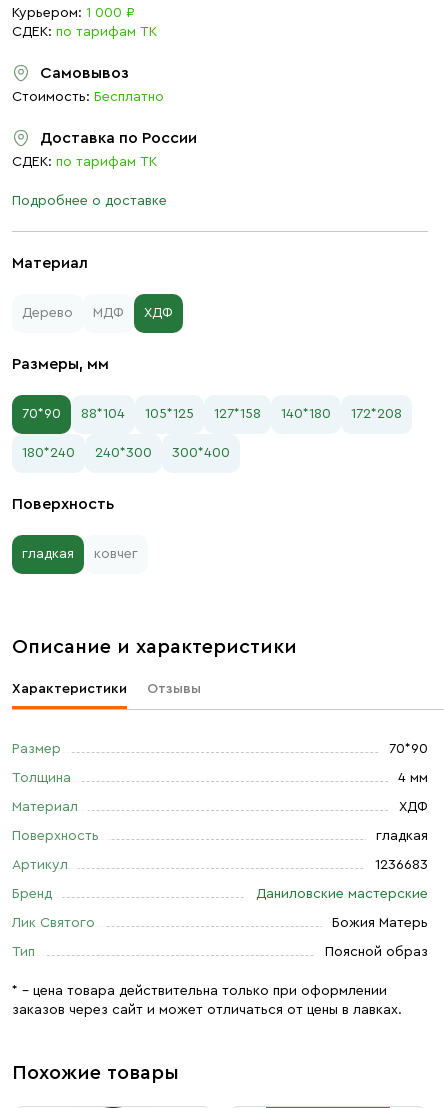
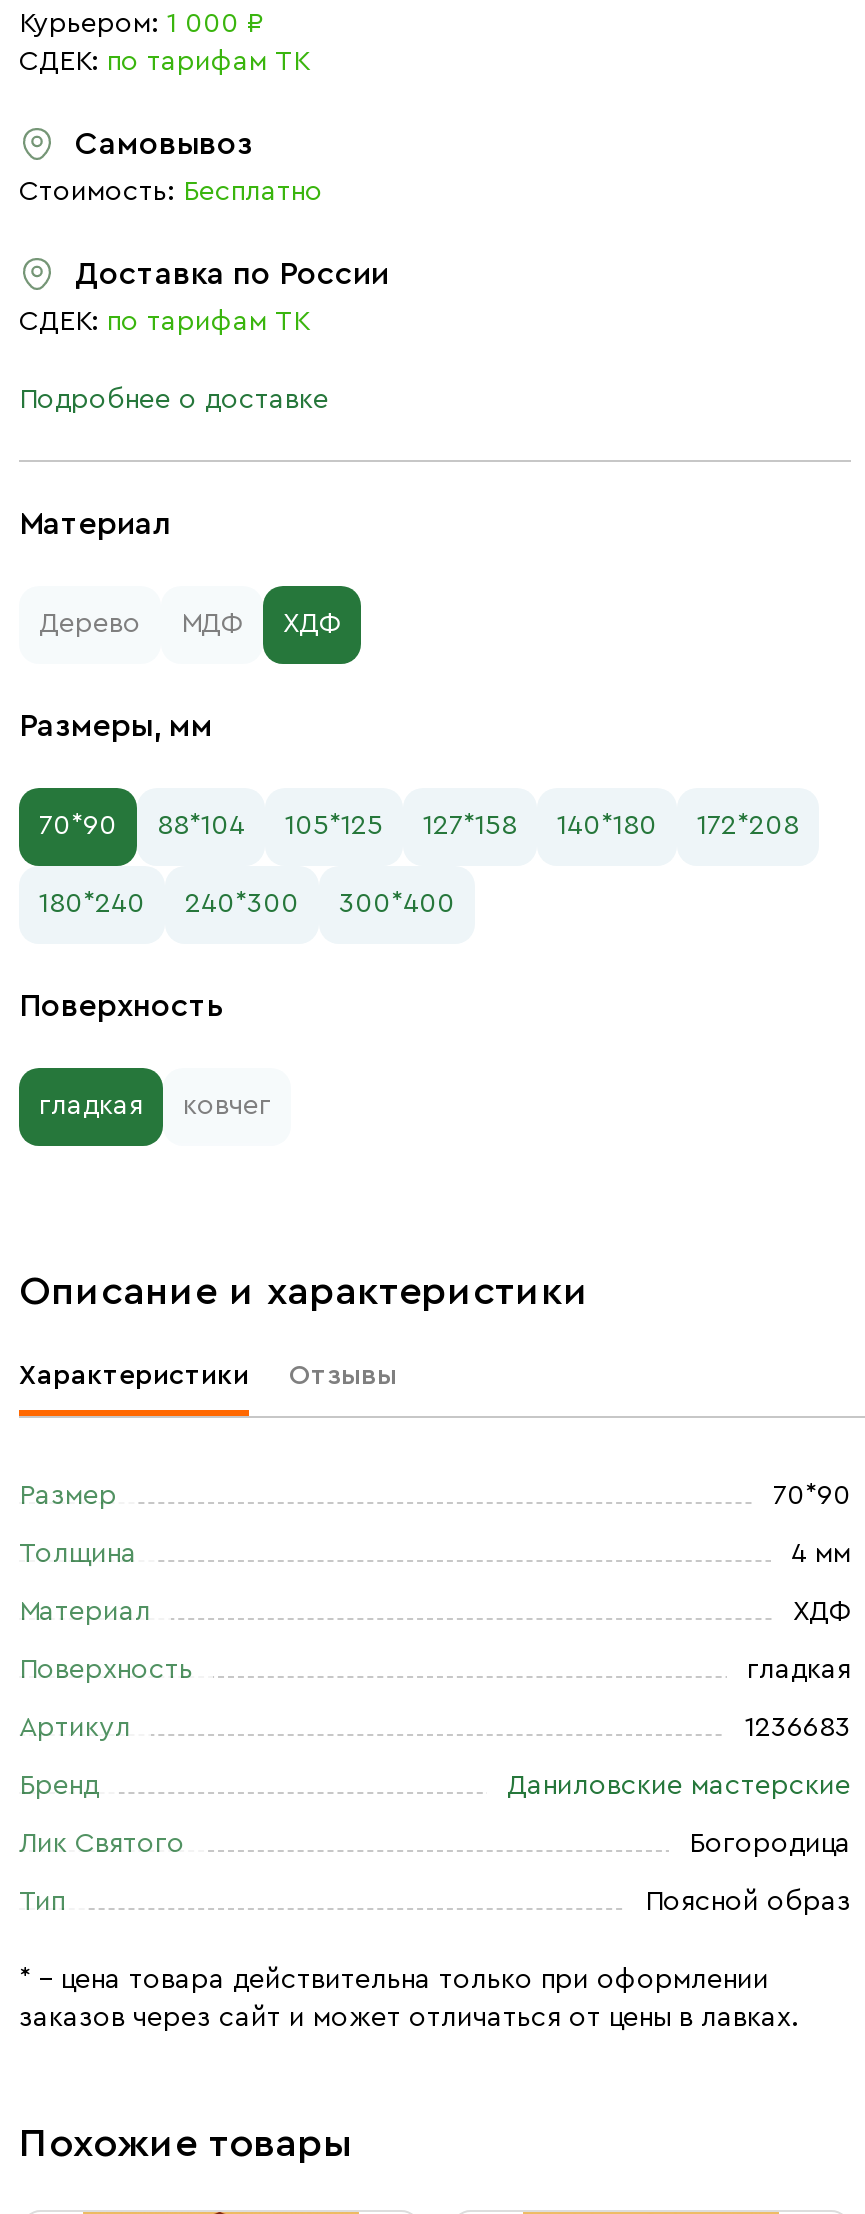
- Божия Матерь
+ Богородица
